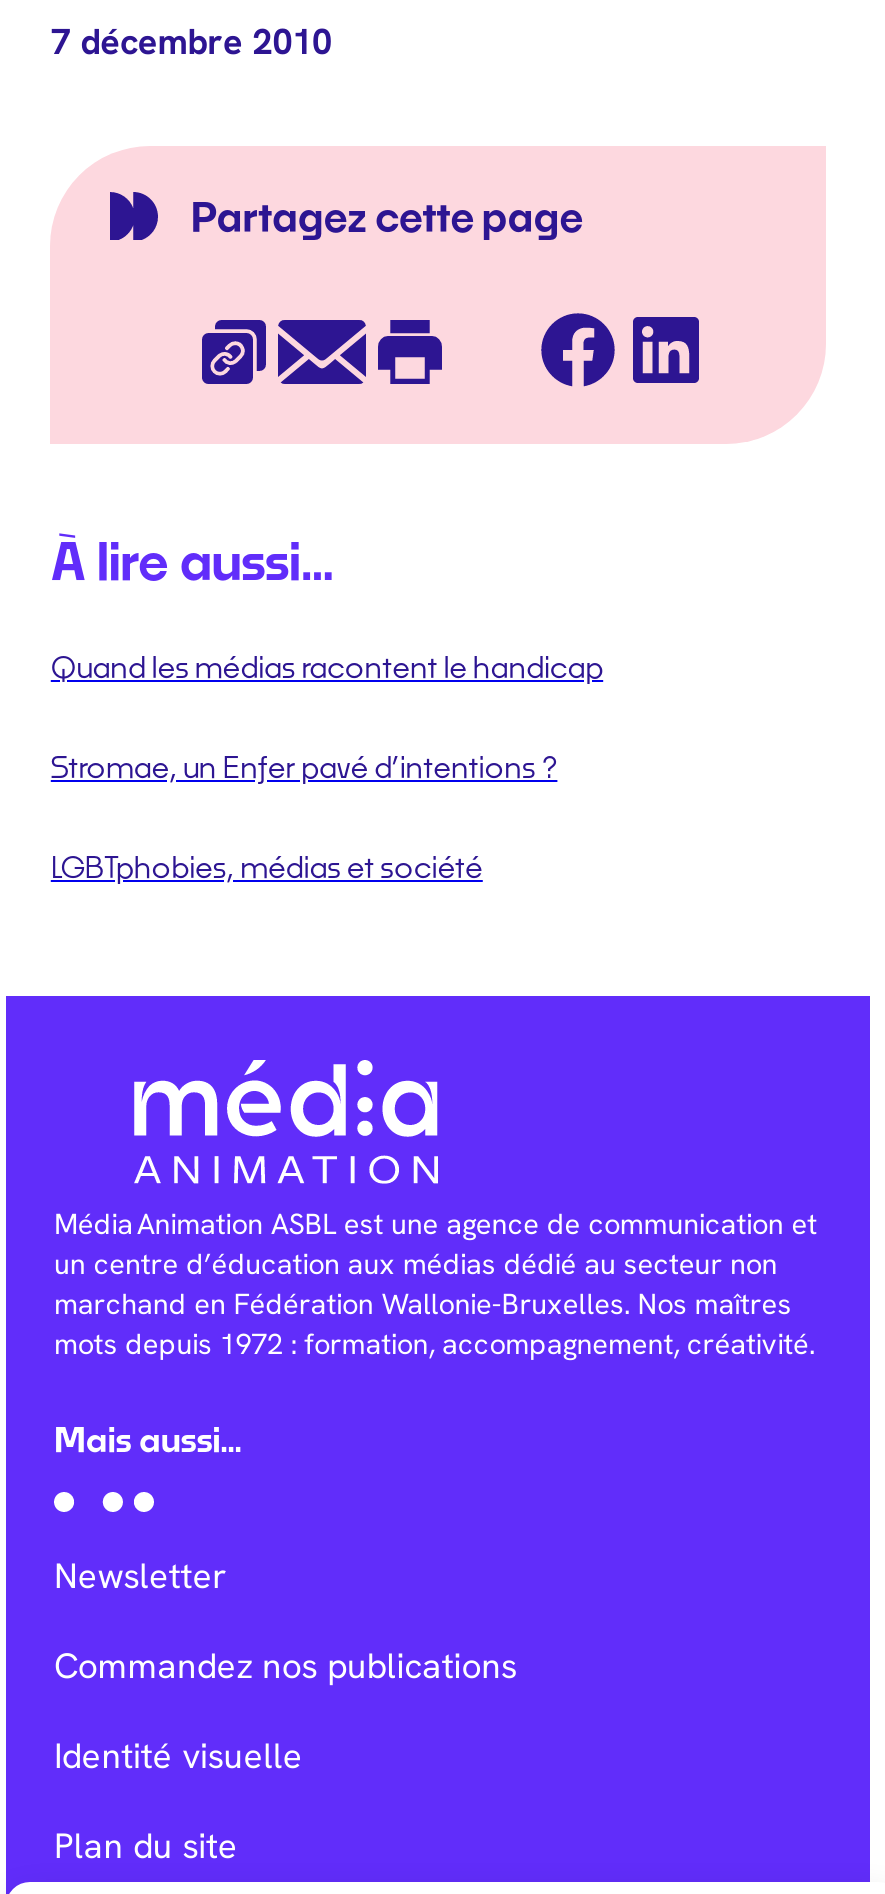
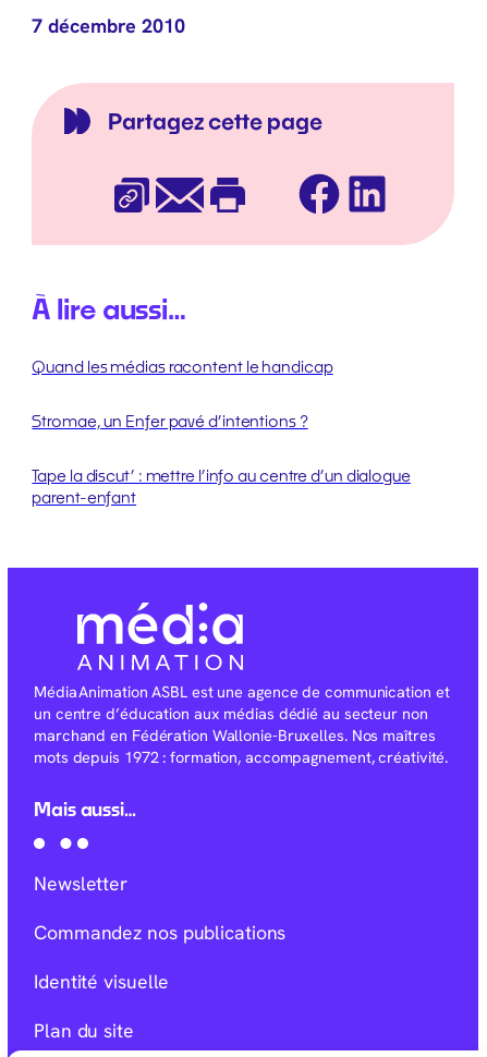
- LGBTphobies, médias et société
+ Tape la discut’ : mettre l’info au centre d’un dialogue
+ parent-enfant
